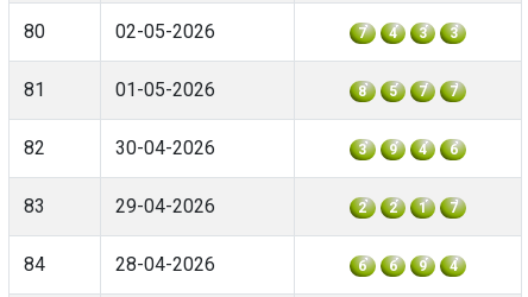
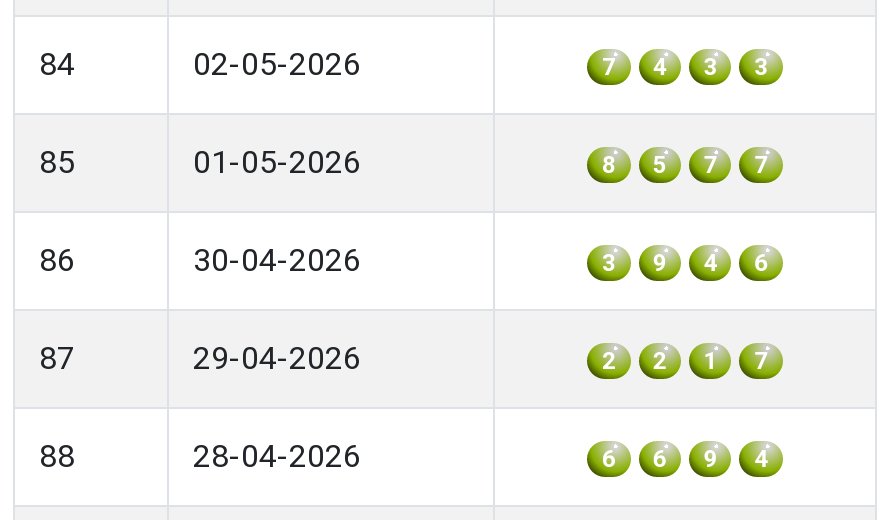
- 80
+ 84

- 81
+ 85

- 82
+ 86

- 83
+ 87

- 84
+ 88
